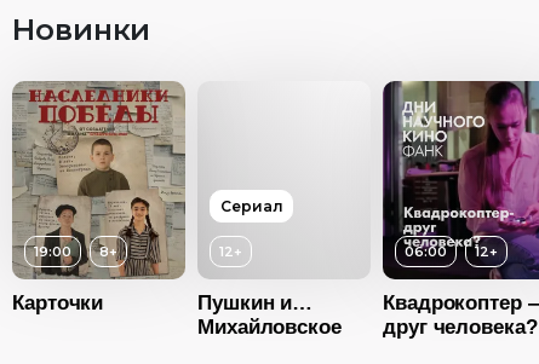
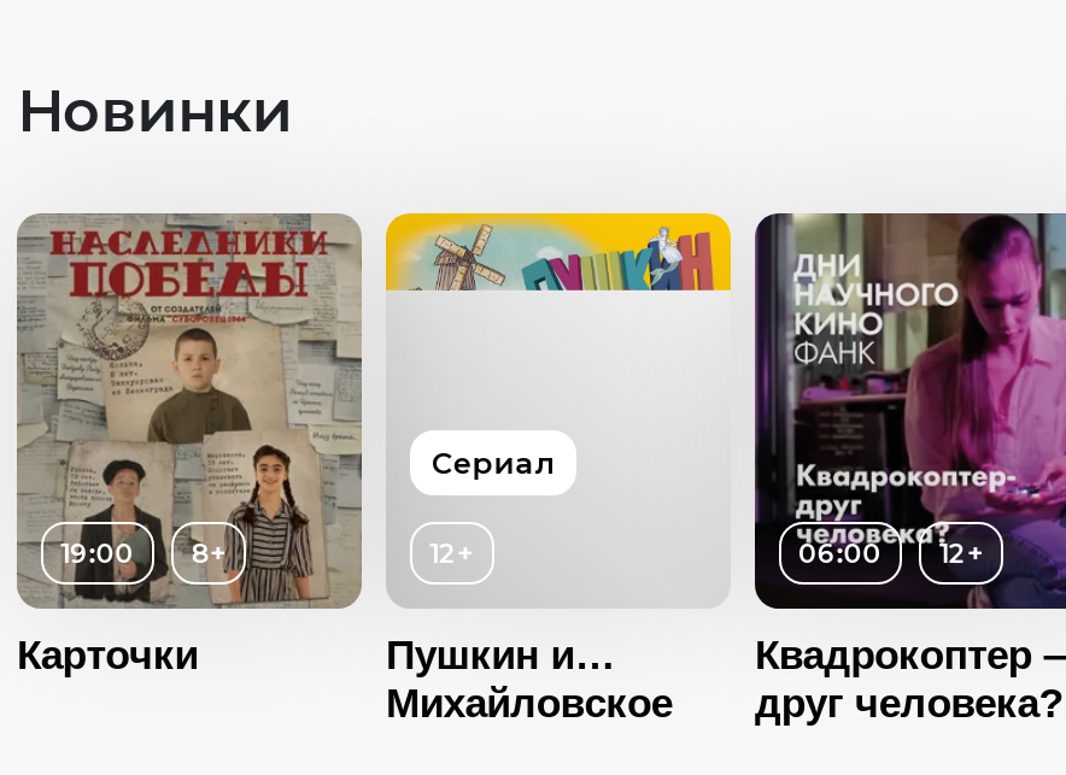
+ [image]
